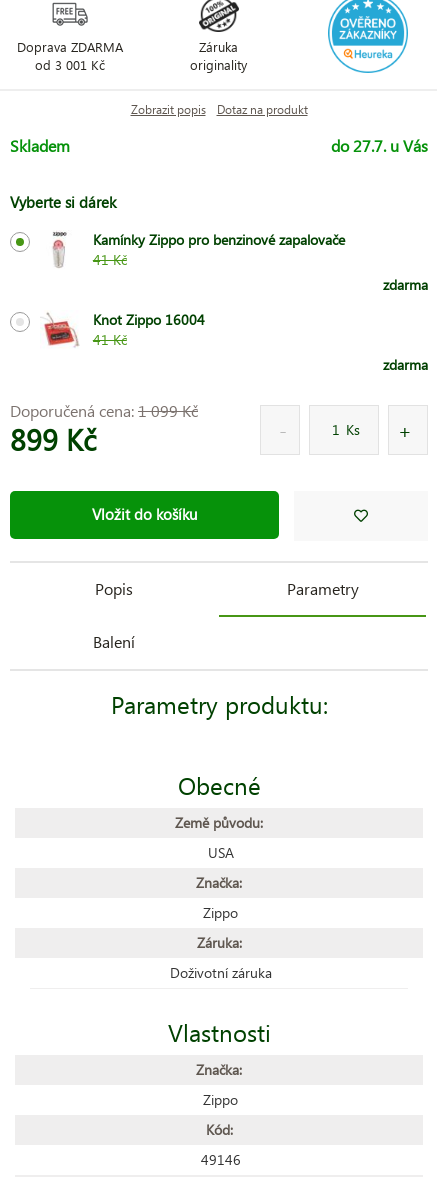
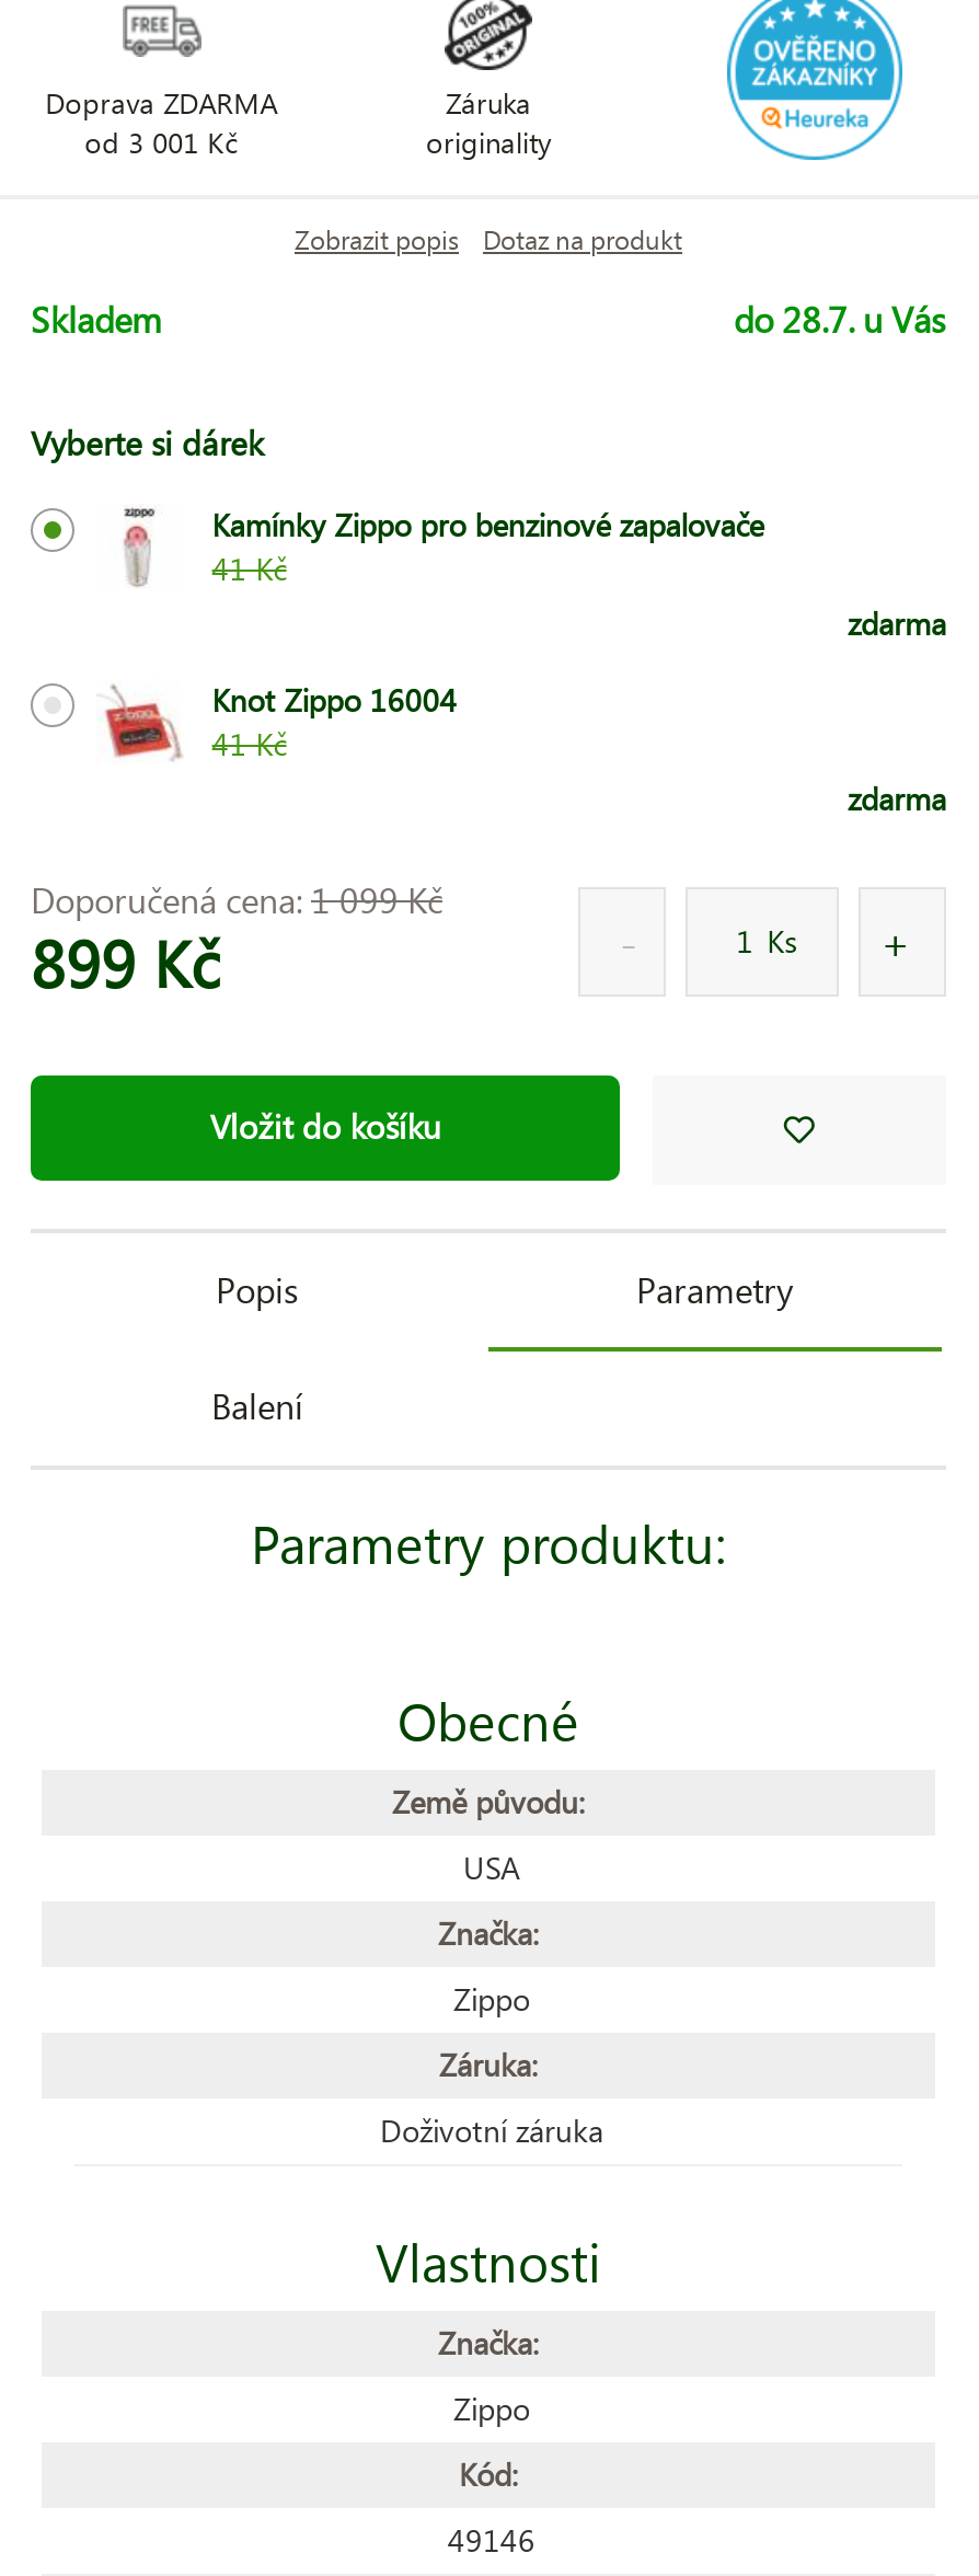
- do 27.7. u Vás
+ do 28.7. u Vás
